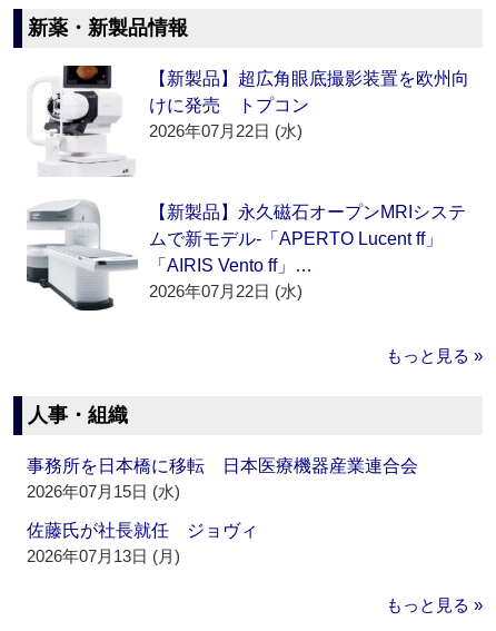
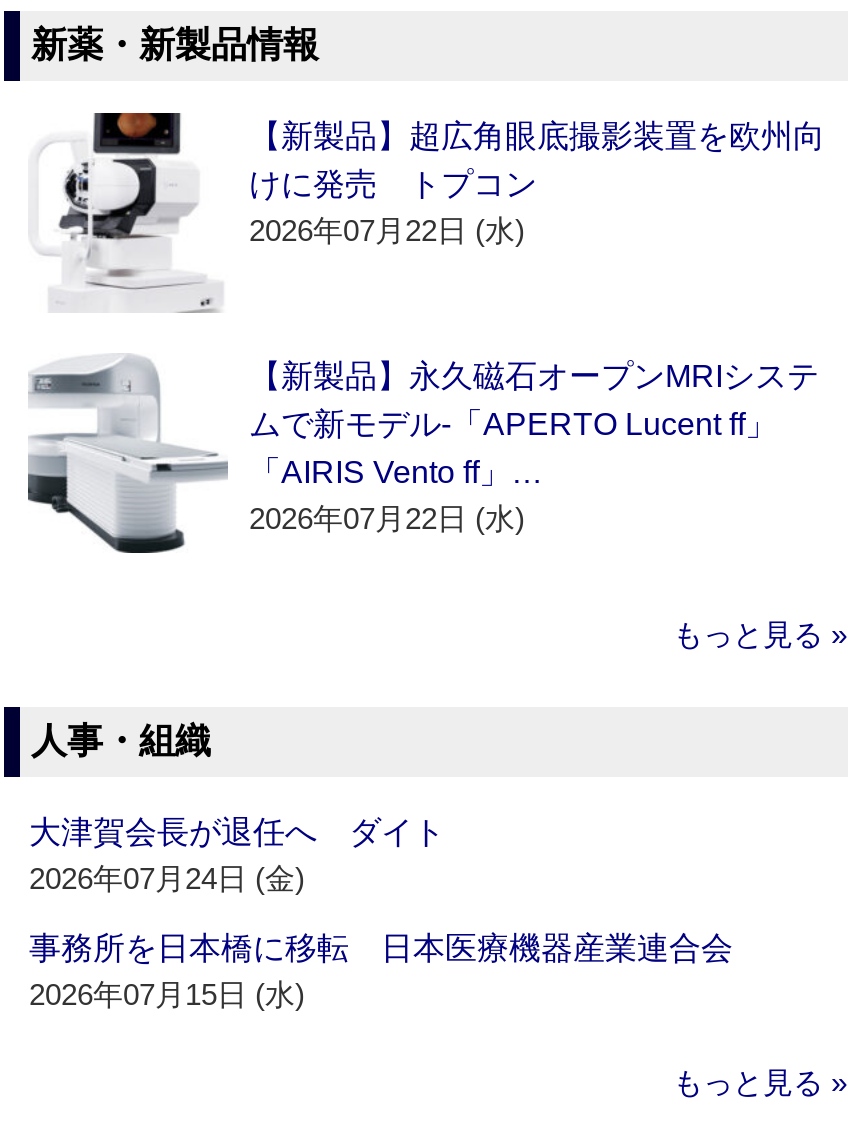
+ 大津賀会長が退任へ ダイト
+ 2026年07月24日 (金)

moved down: 事務所を日本橋に移転 日本医療機器産業連合会 | 2026年07月15日 (水)

- 佐藤氏が社長就任 ジョヴィ
- 2026年07月13日 (月)
